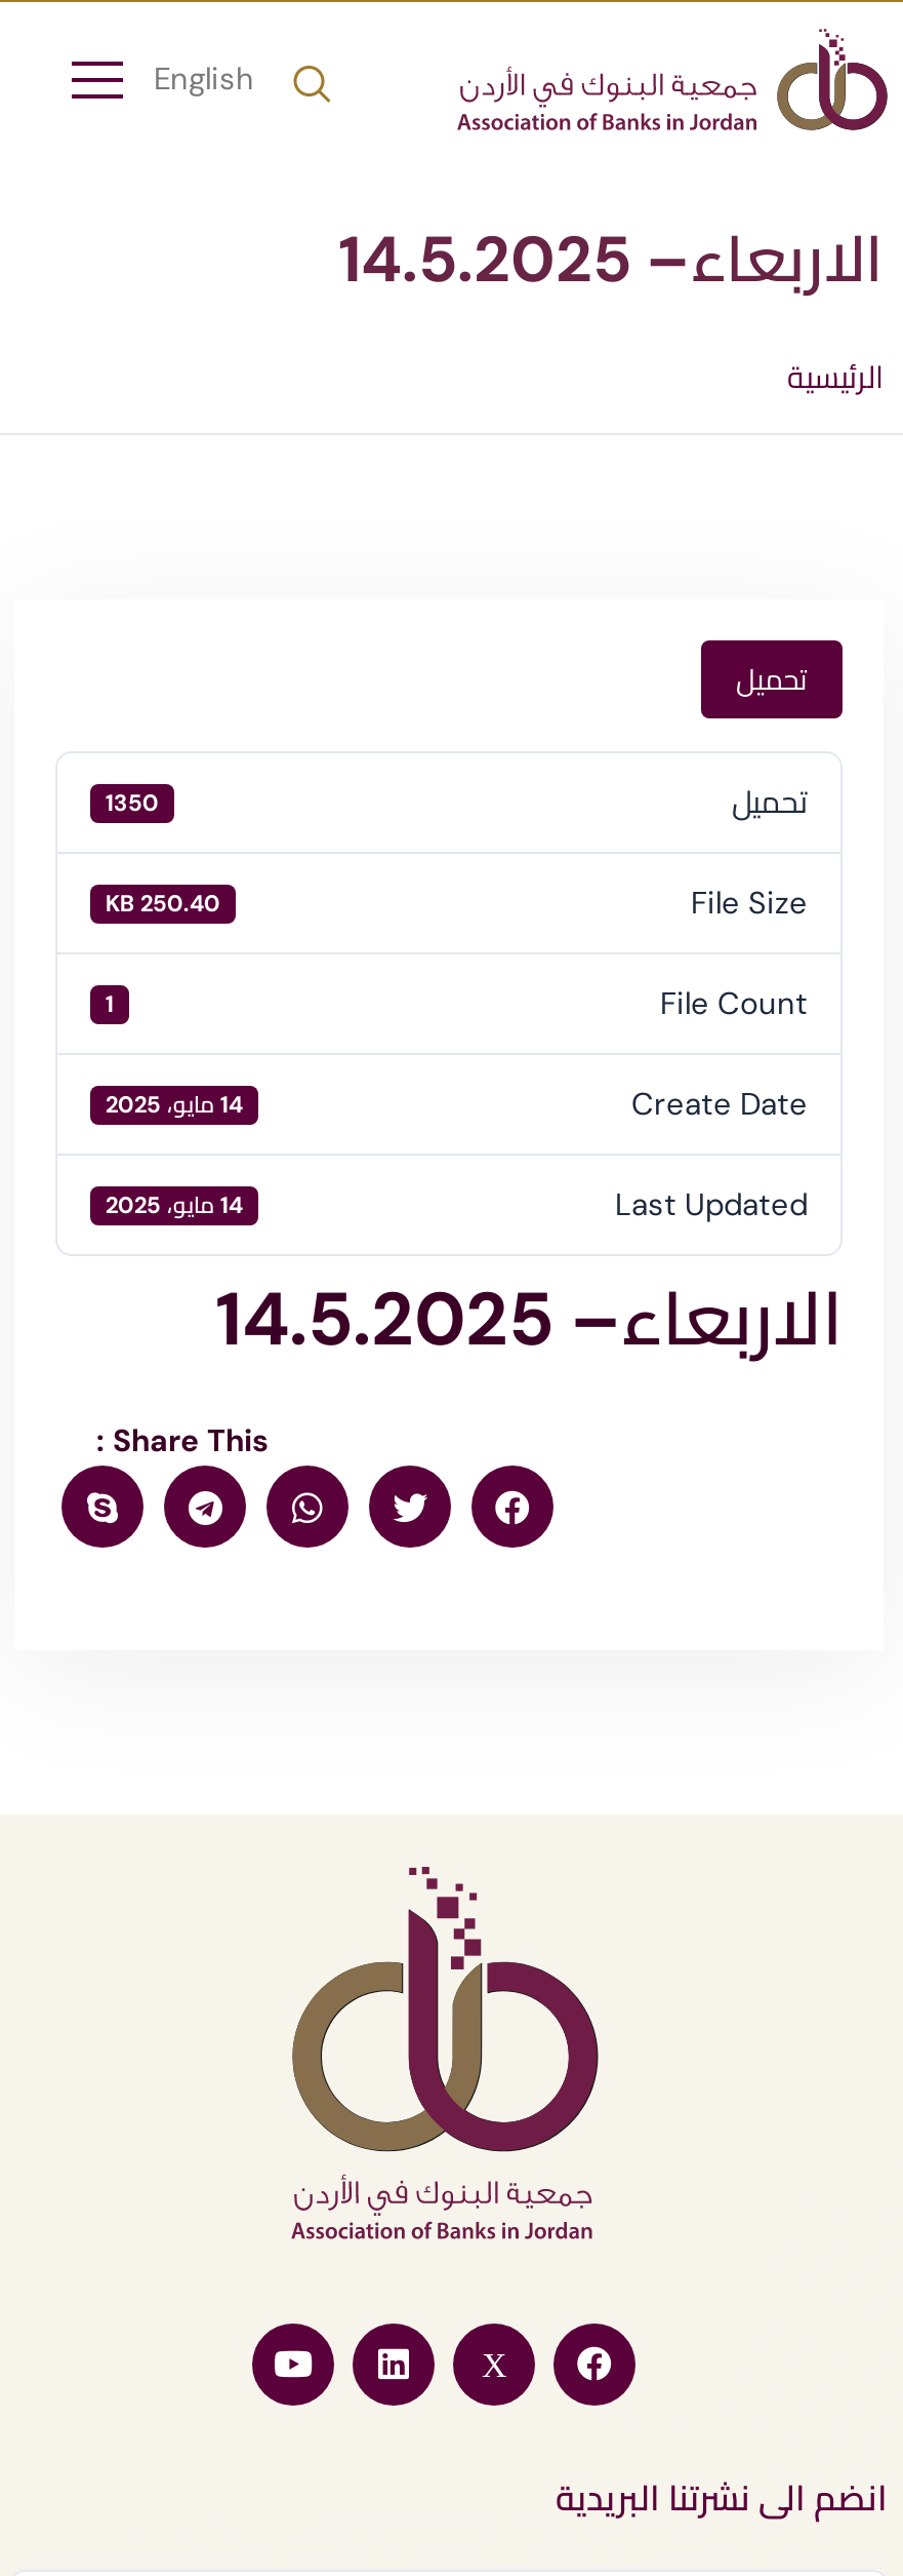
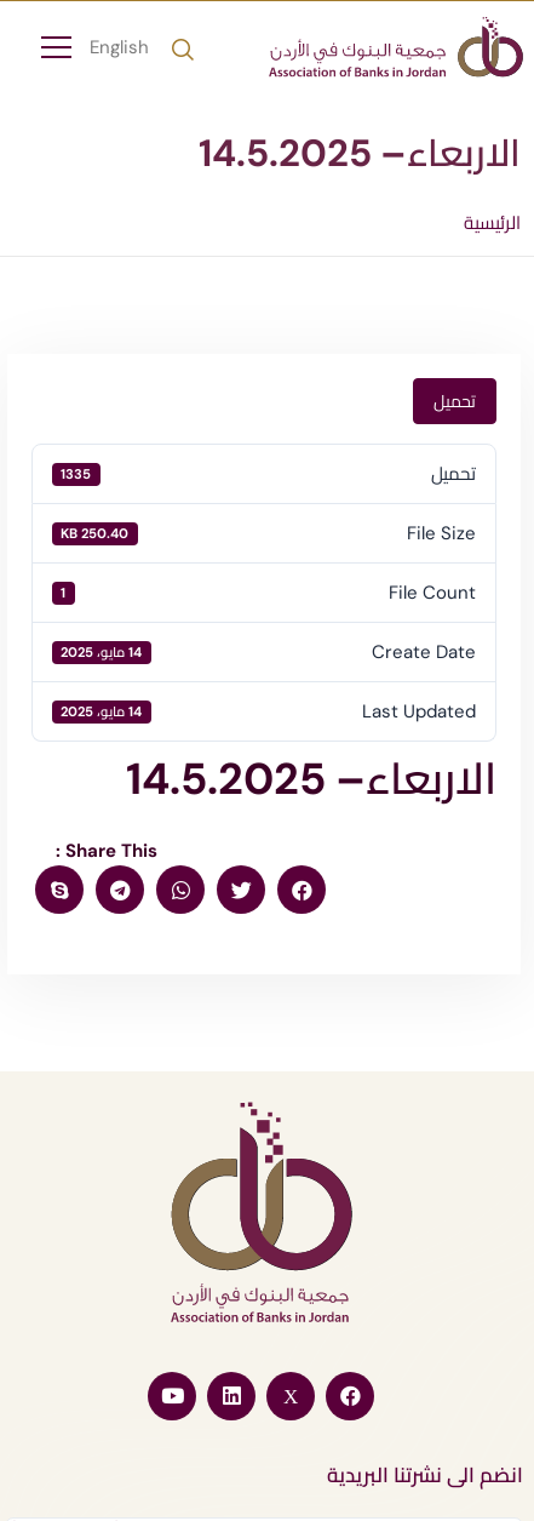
- 1350
+ 1335
